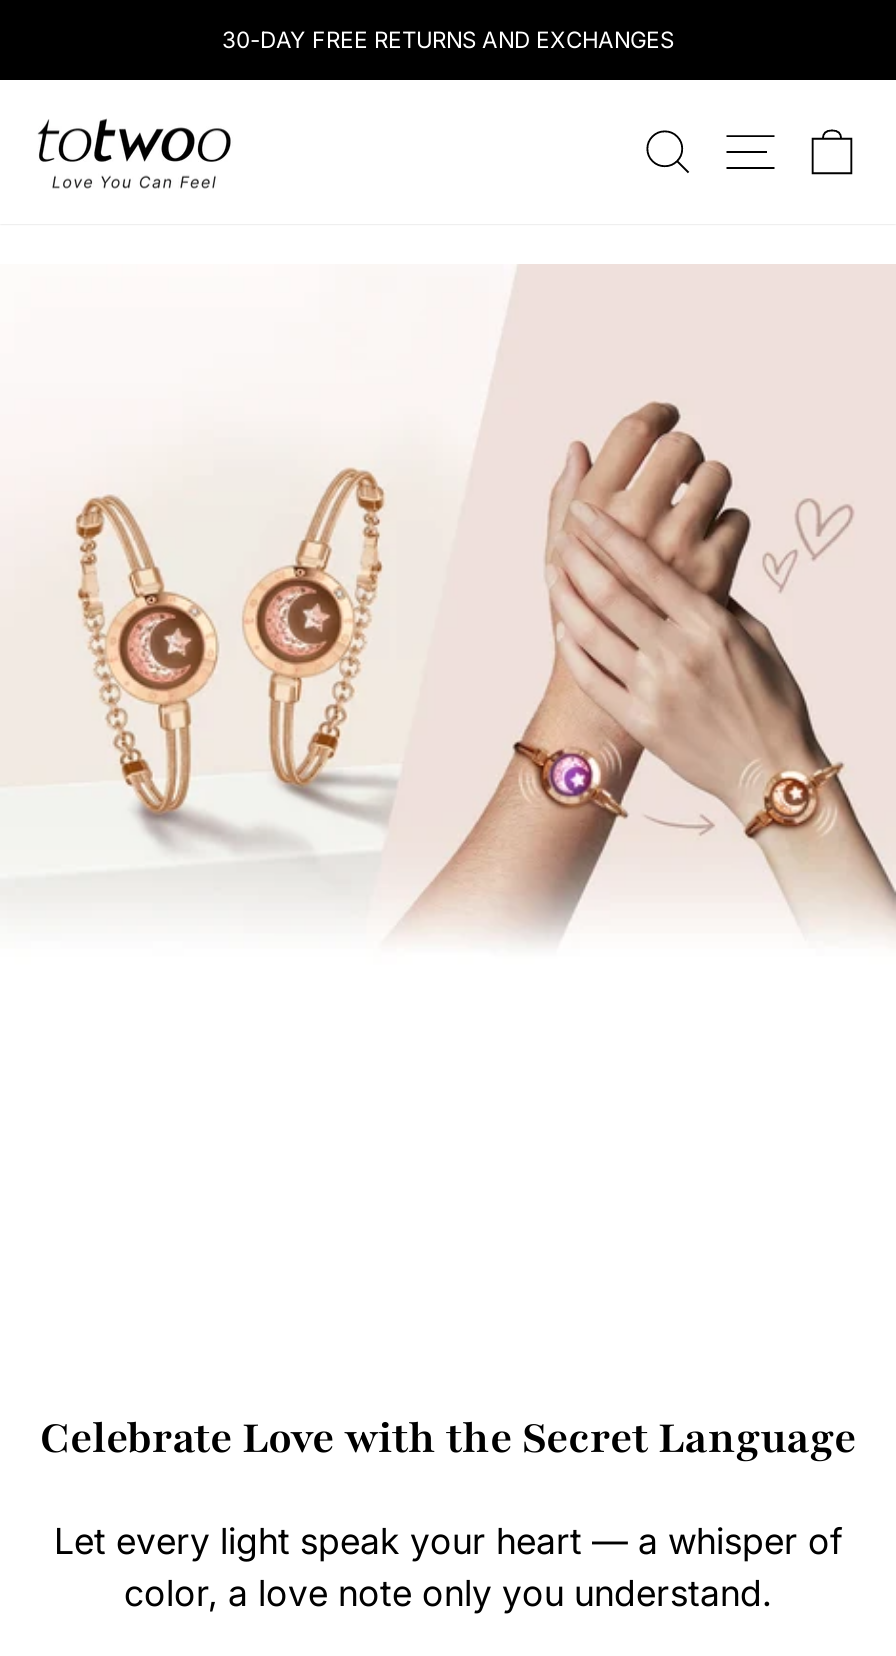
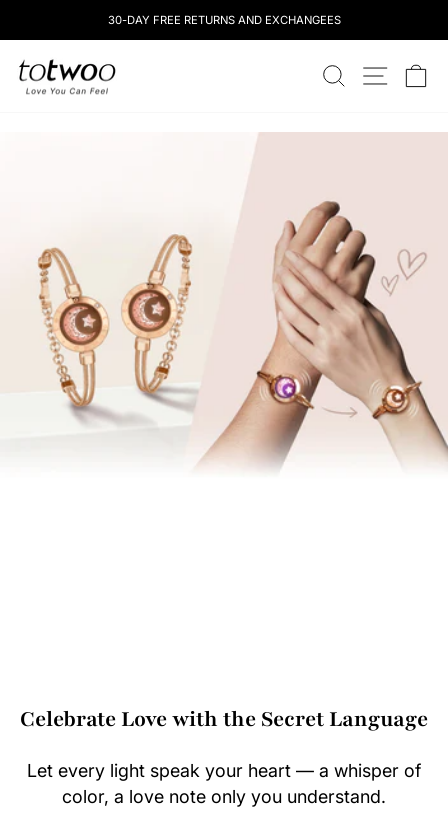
- 30-DAY FREE RETURNS AND EXCHANGES
+ 30-DAY FREE RETURNS AND EXCHANGEES
